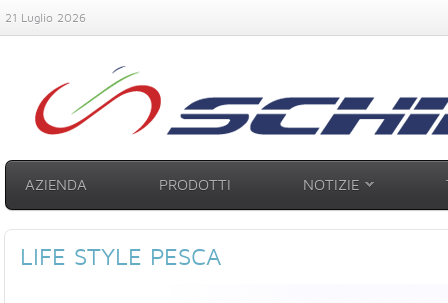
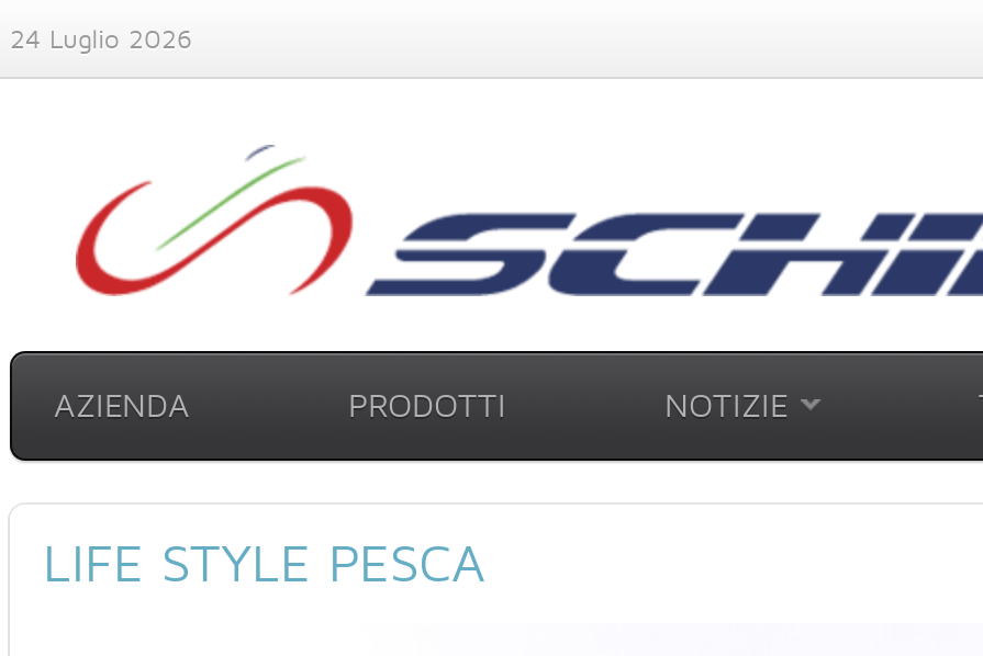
- 21 Luglio 2026
+ 24 Luglio 2026
